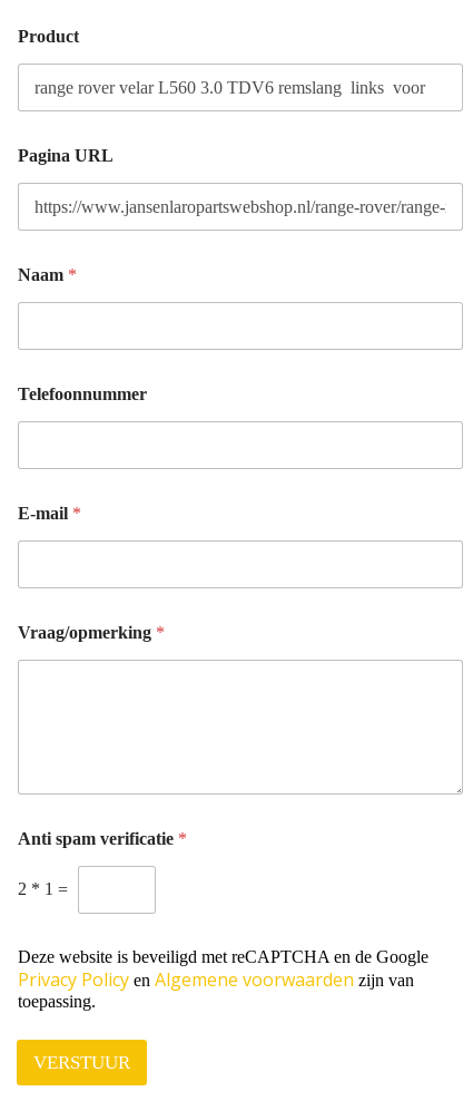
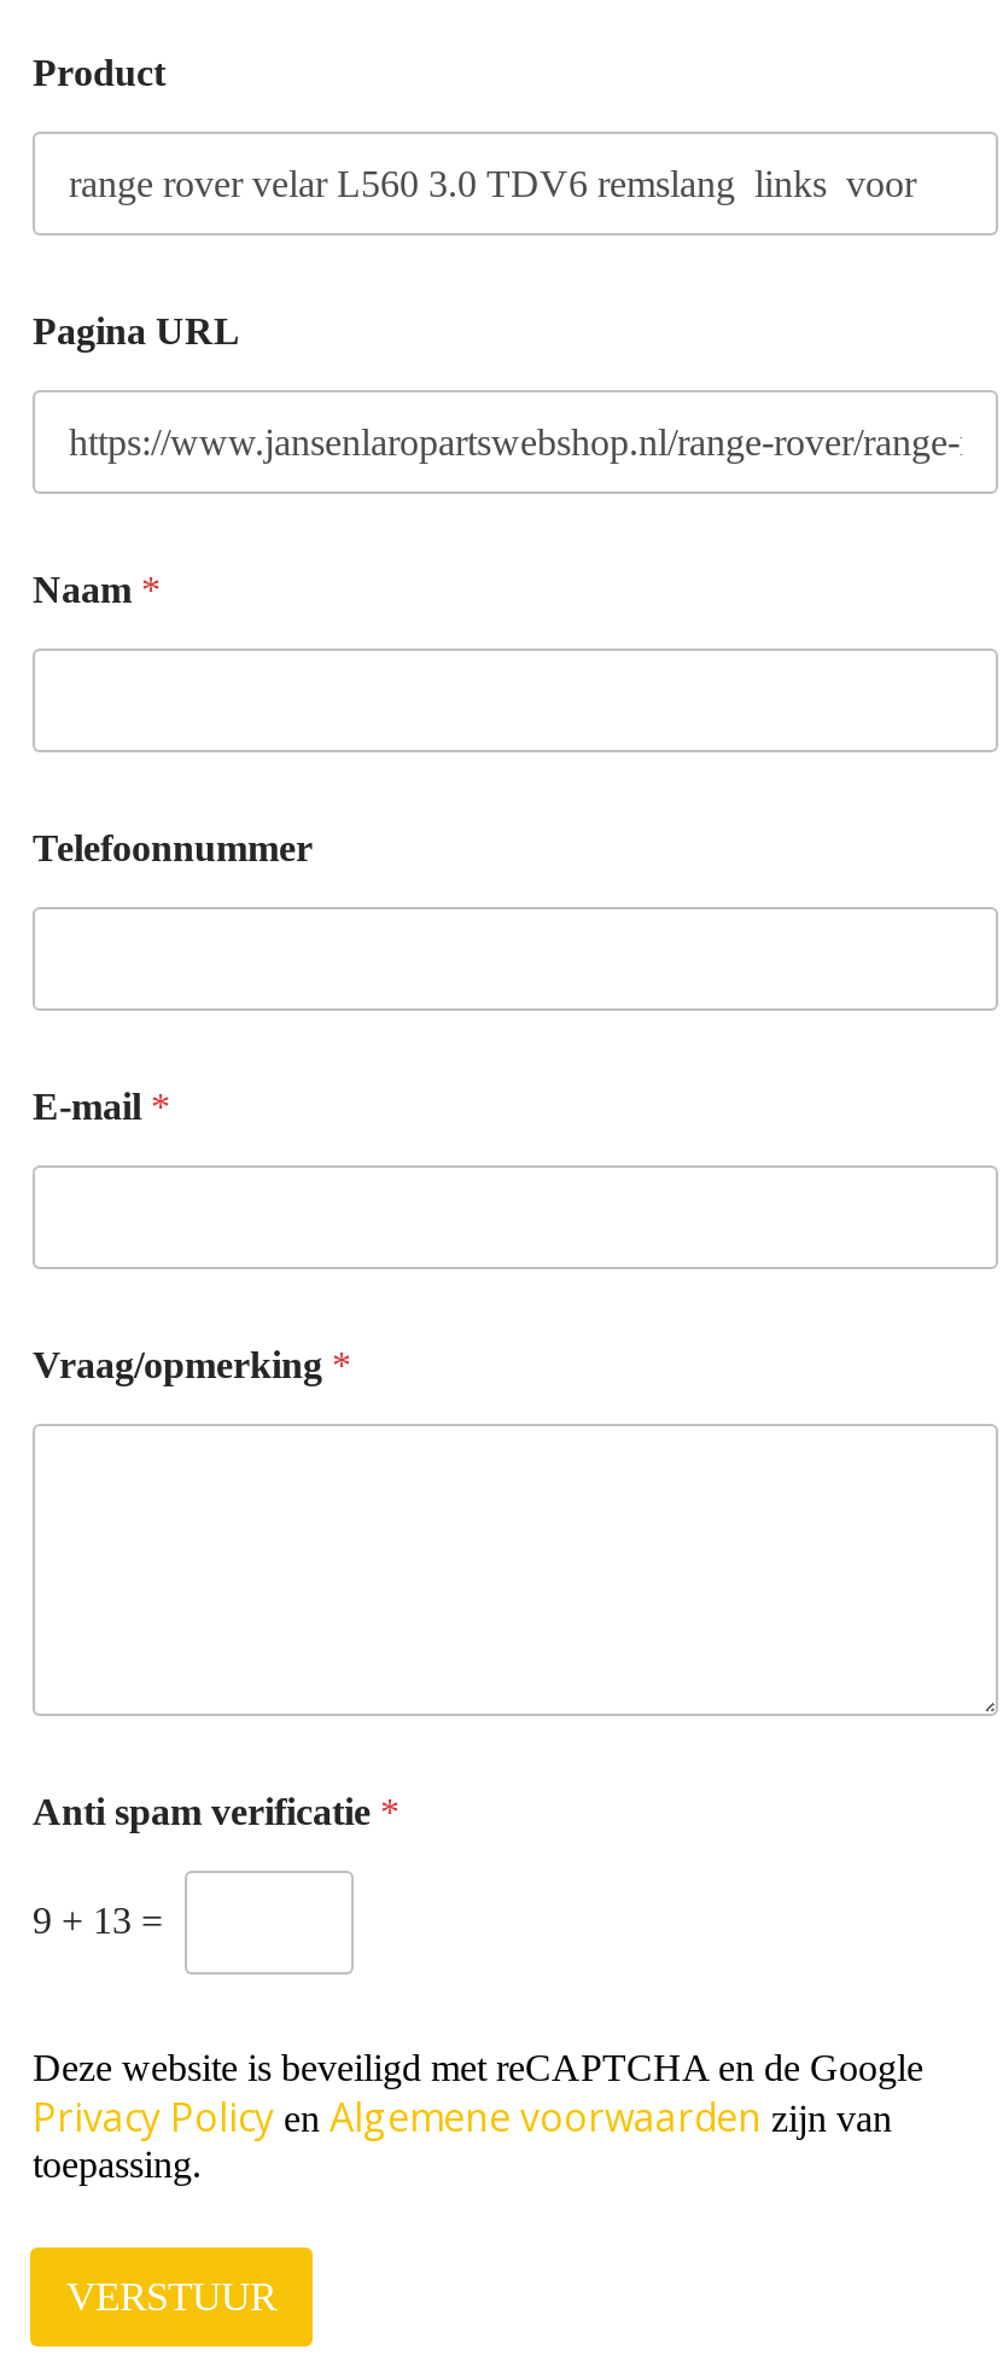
- 2 * 1 =
+ 9 + 13 =
